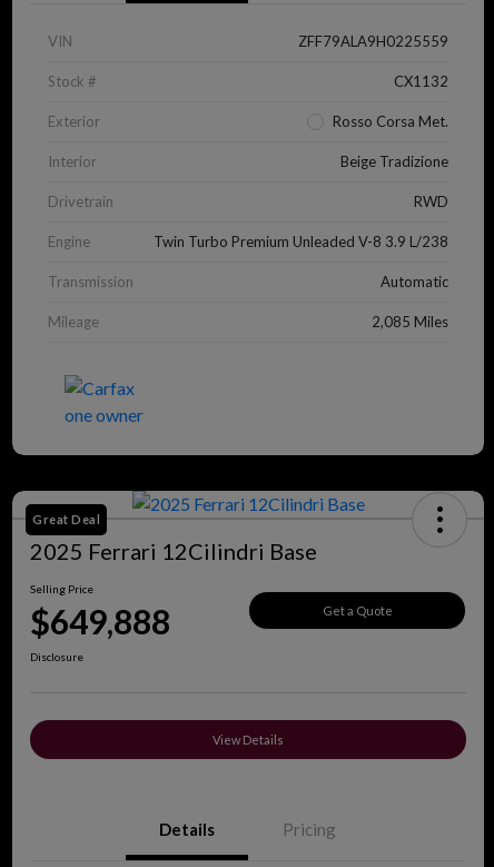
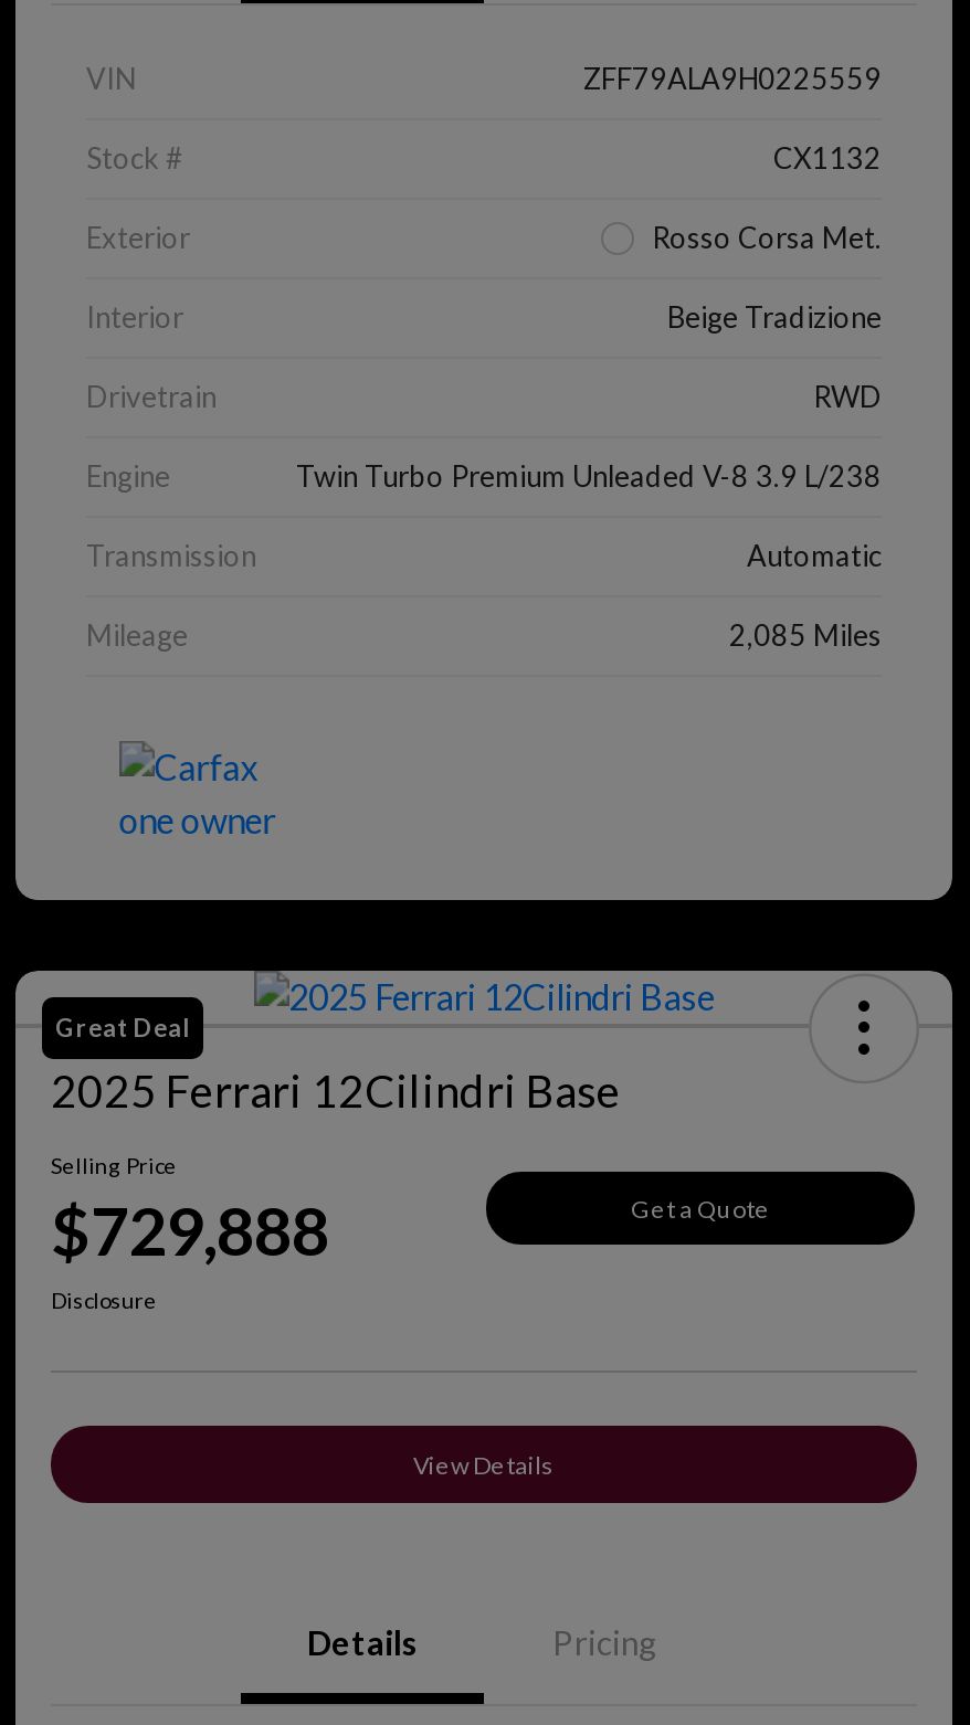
- $649,888
+ $729,888
